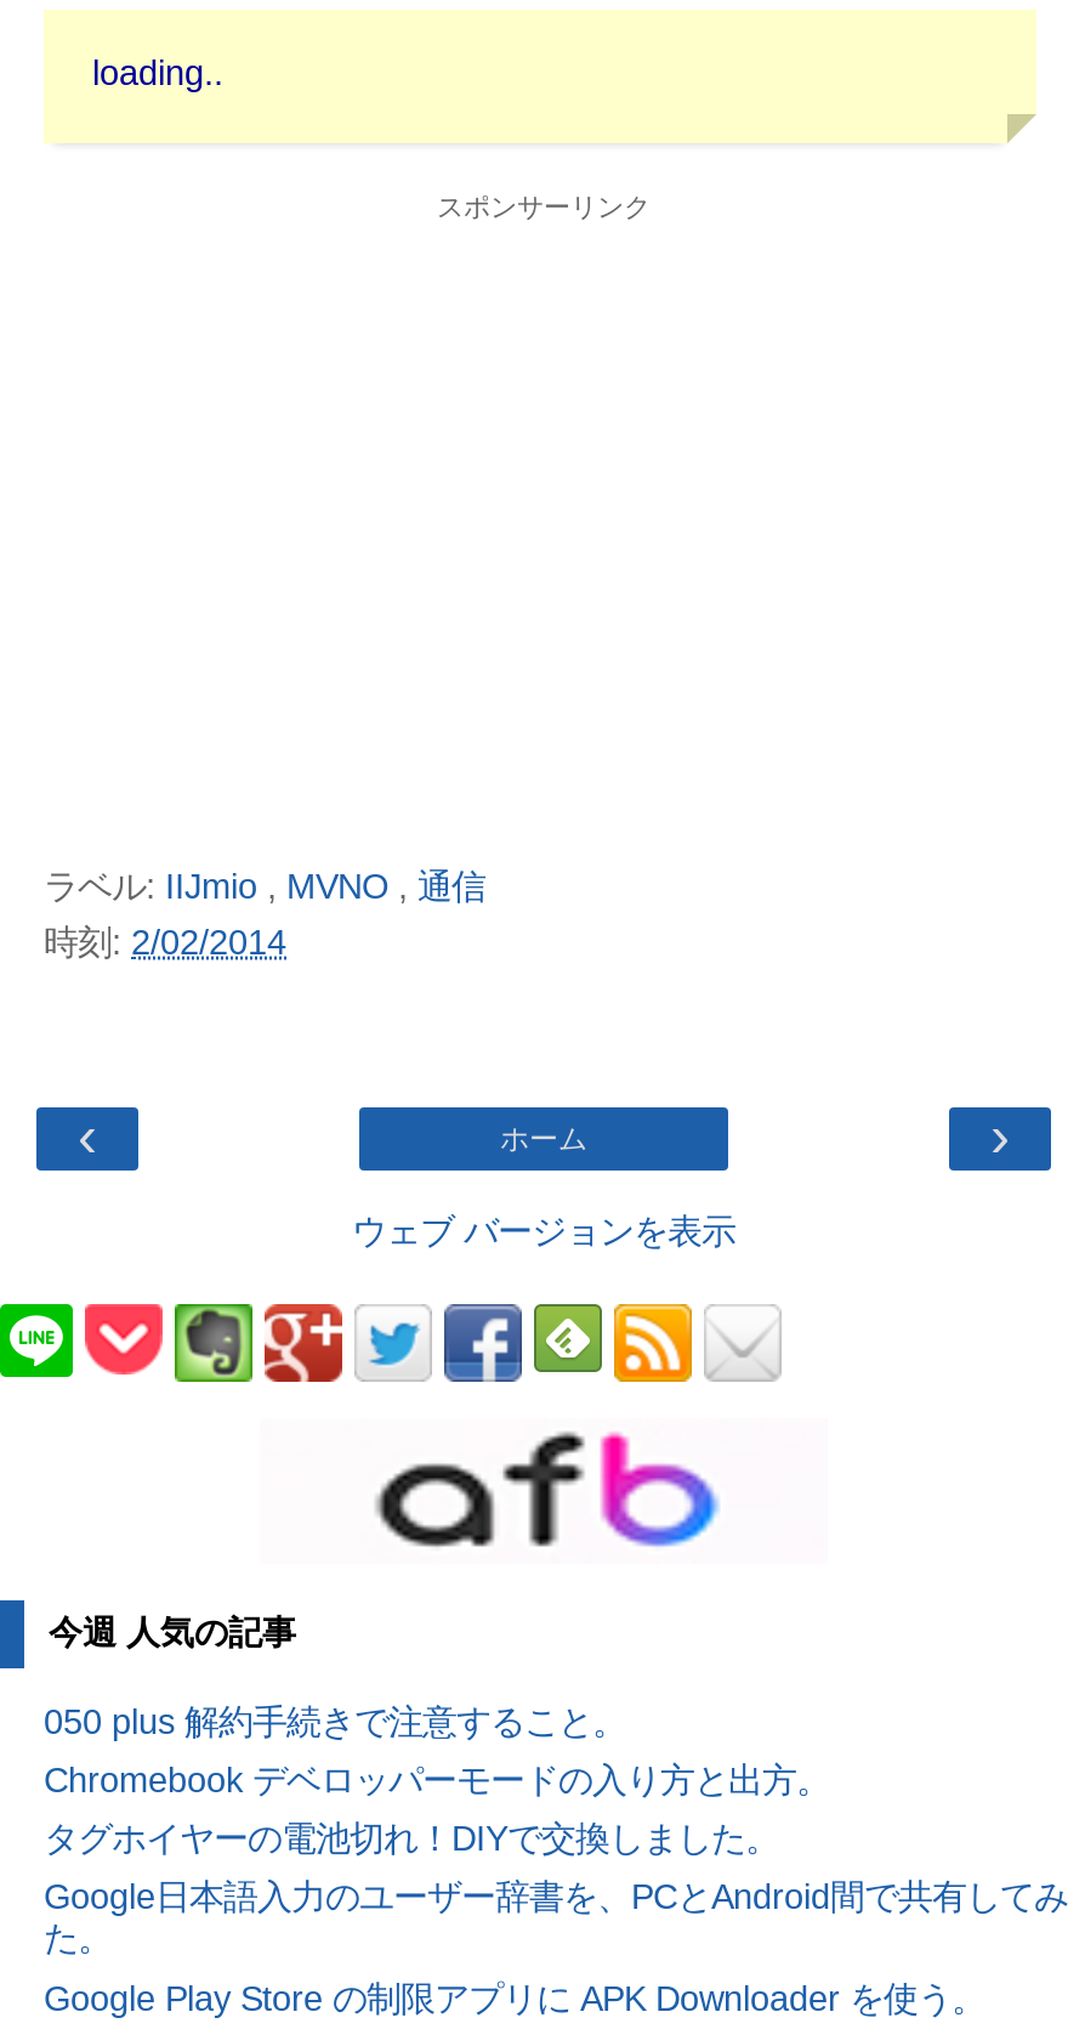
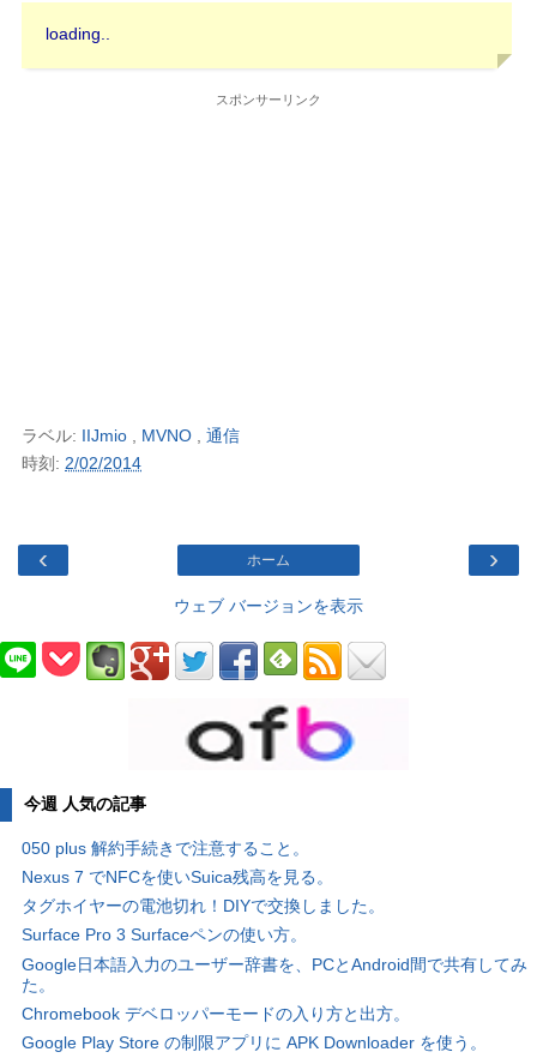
+ Nexus 7 でNFCを使いSuica残高を見る。

moved down: Chromebook デベロッパーモードの入り方と出方。

+ Surface Pro 3 Surfaceペンの使い方。
